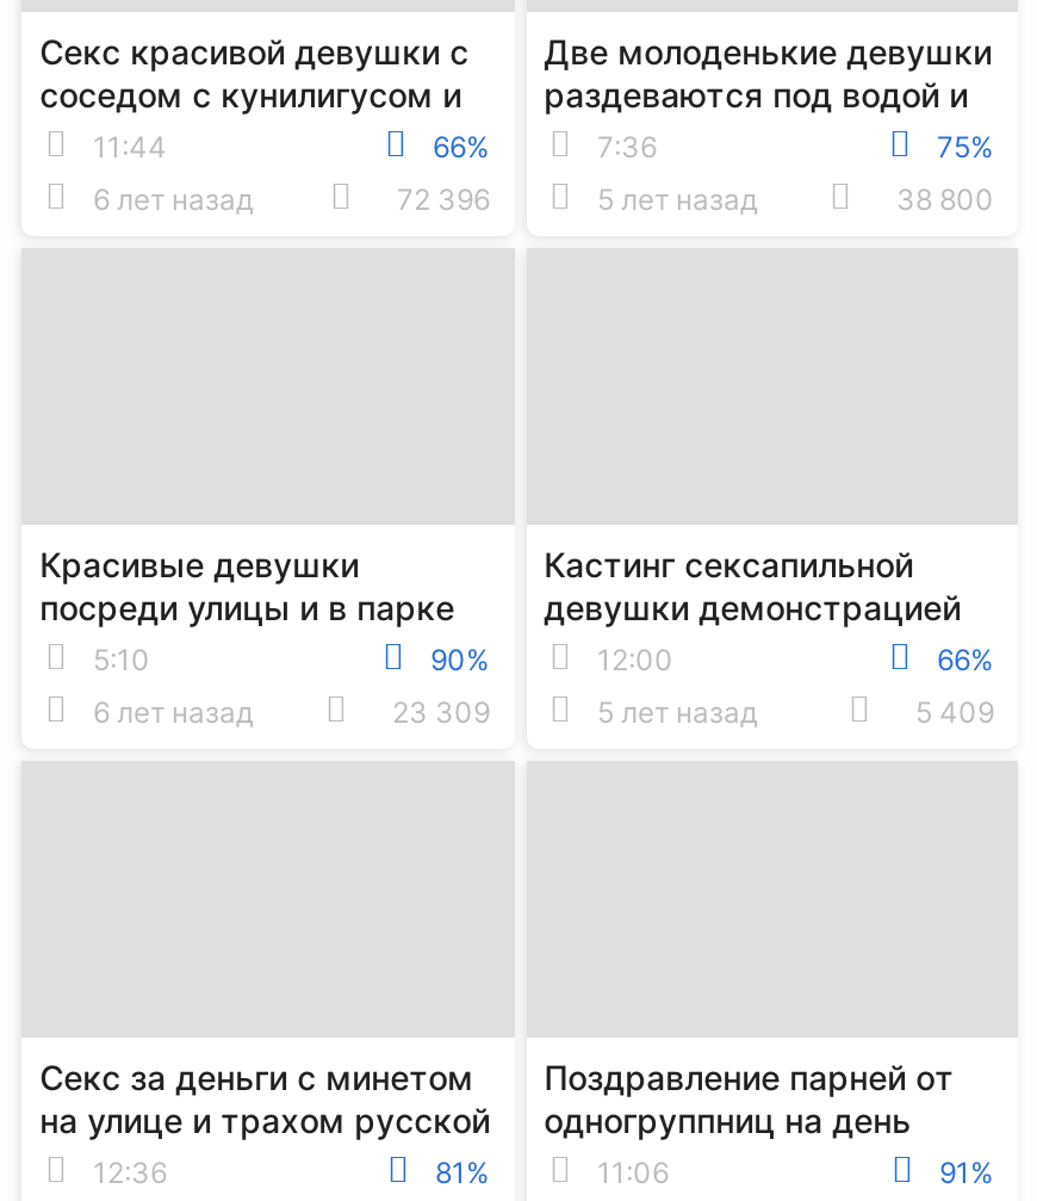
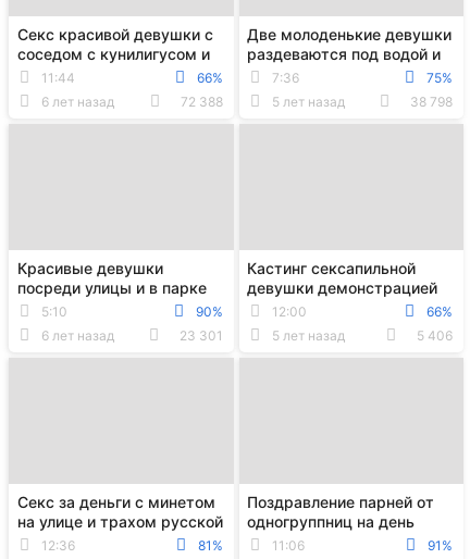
- 72 396
+ 72 388

- 38 800
+ 38 798

- 23 309
+ 23 301

- 5 409
+ 5 406
